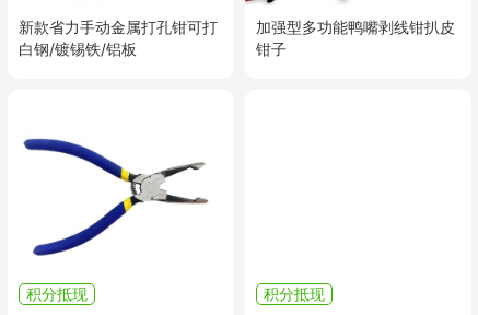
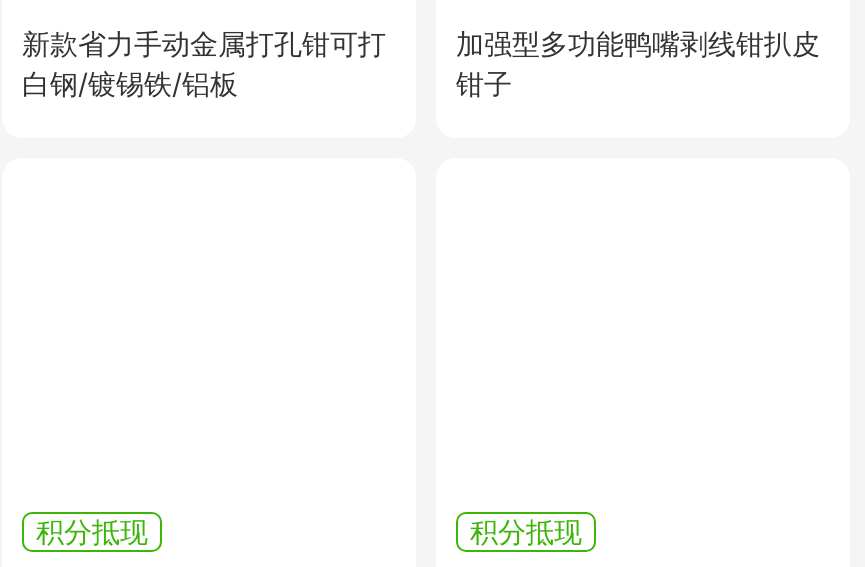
- [image]
